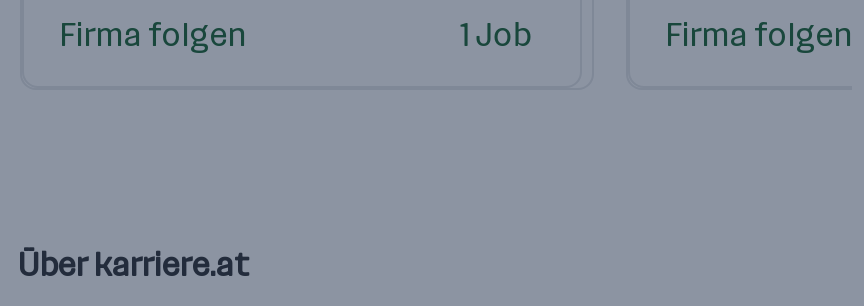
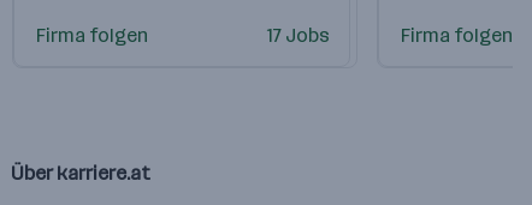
- 1 Job
+ 17 Jobs
